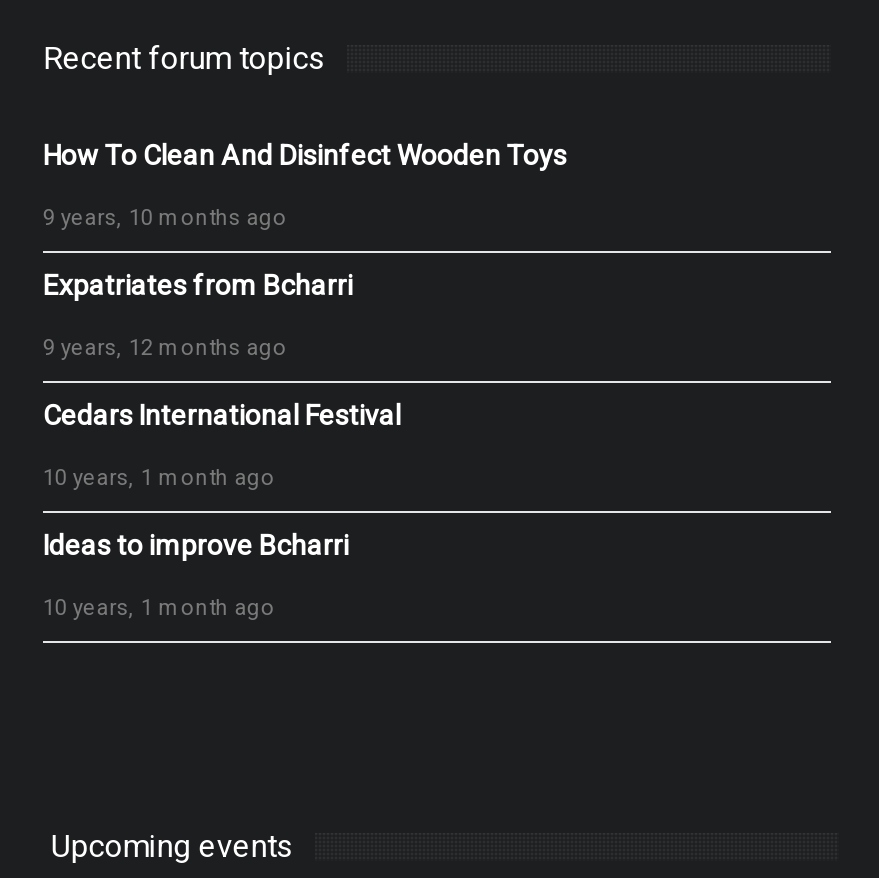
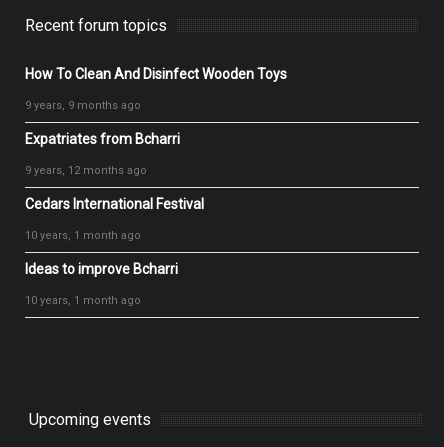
- 9 years, 10 months ago
+ 9 years, 9 months ago
